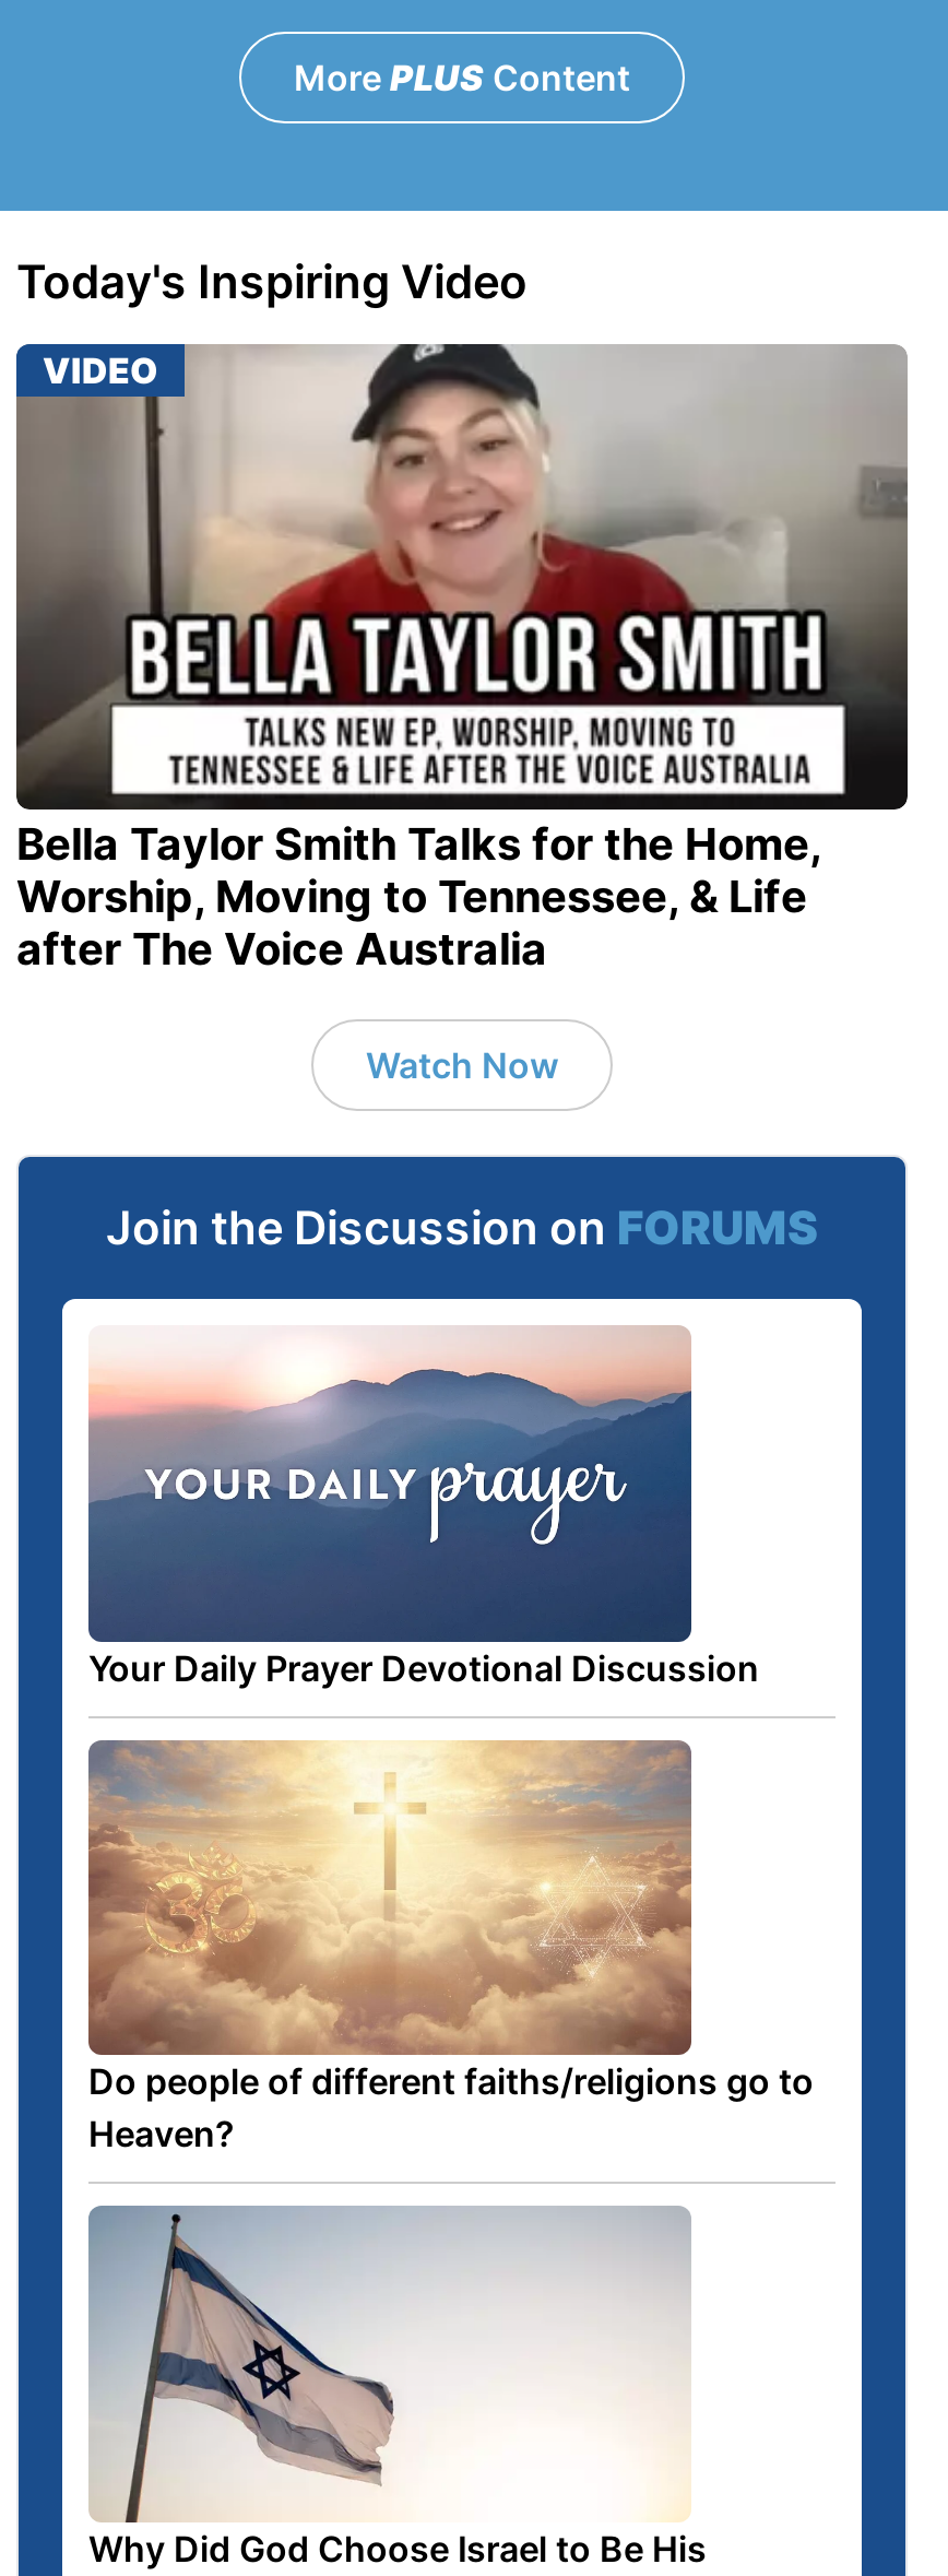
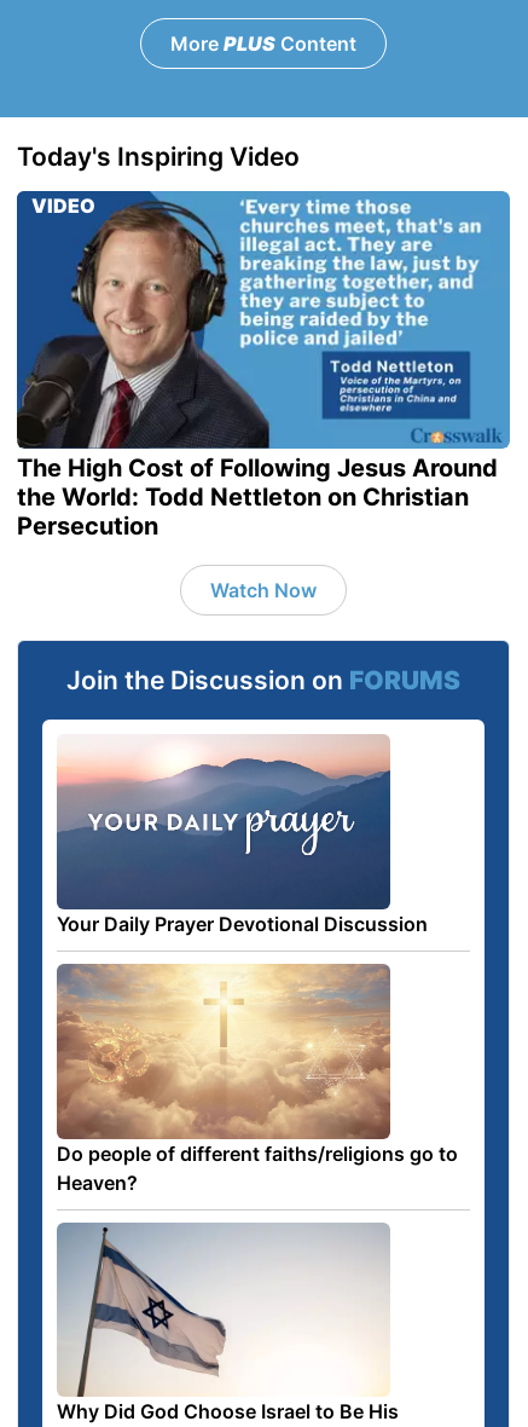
- [image]
- Bella Taylor Smith Talks for the Home,
- Worship, Moving to Tennessee, & Life
- after The Voice Australia
+ [image]
+ The High Cost of Following Jesus Around
+ the World: Todd Nettleton on Christian
+ Persecution
